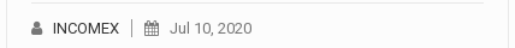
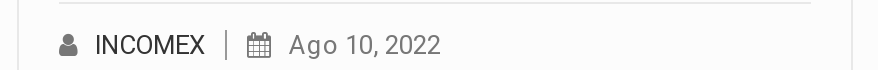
- Jul 10, 2020
+ Ago 10, 2022
